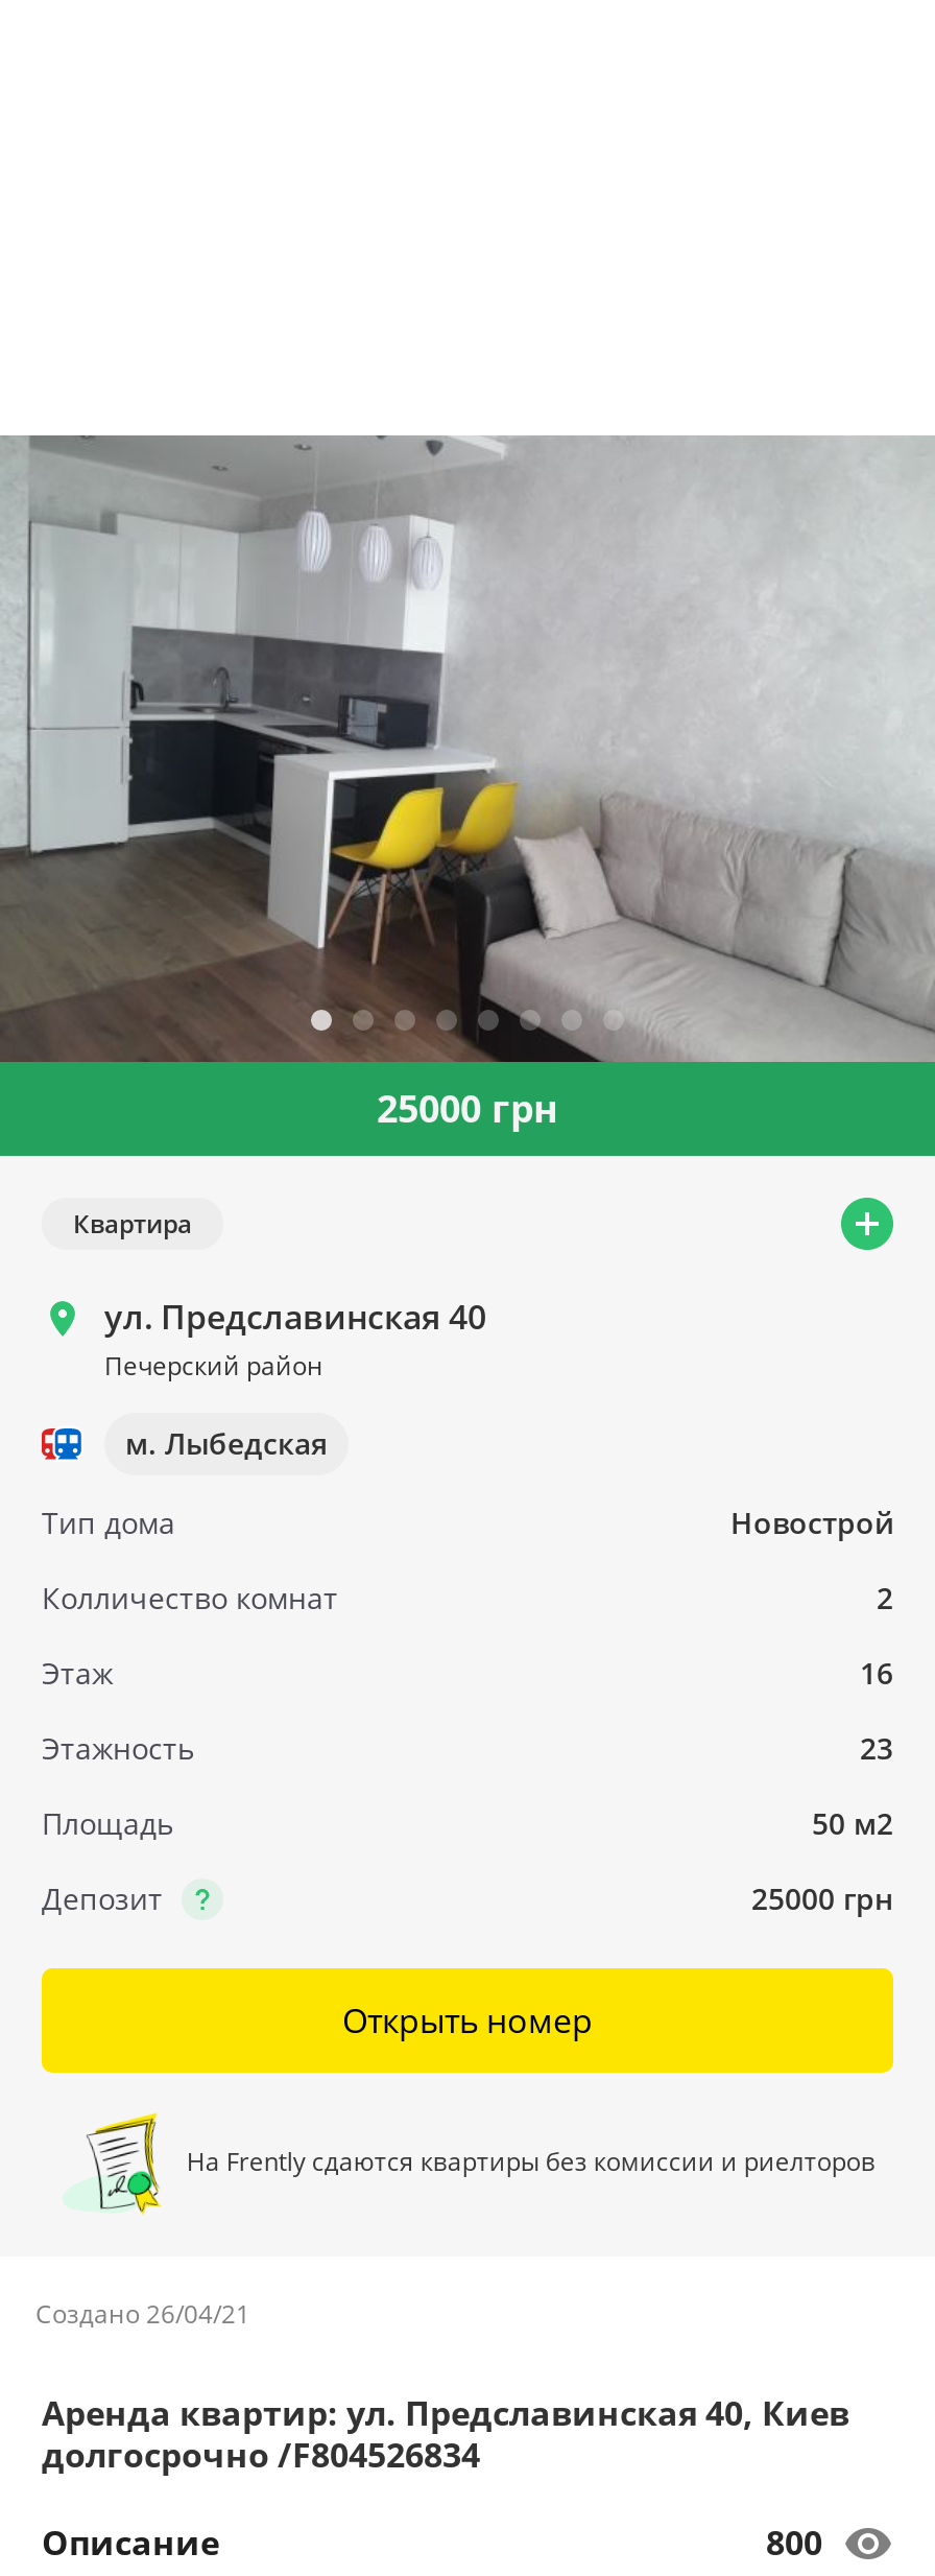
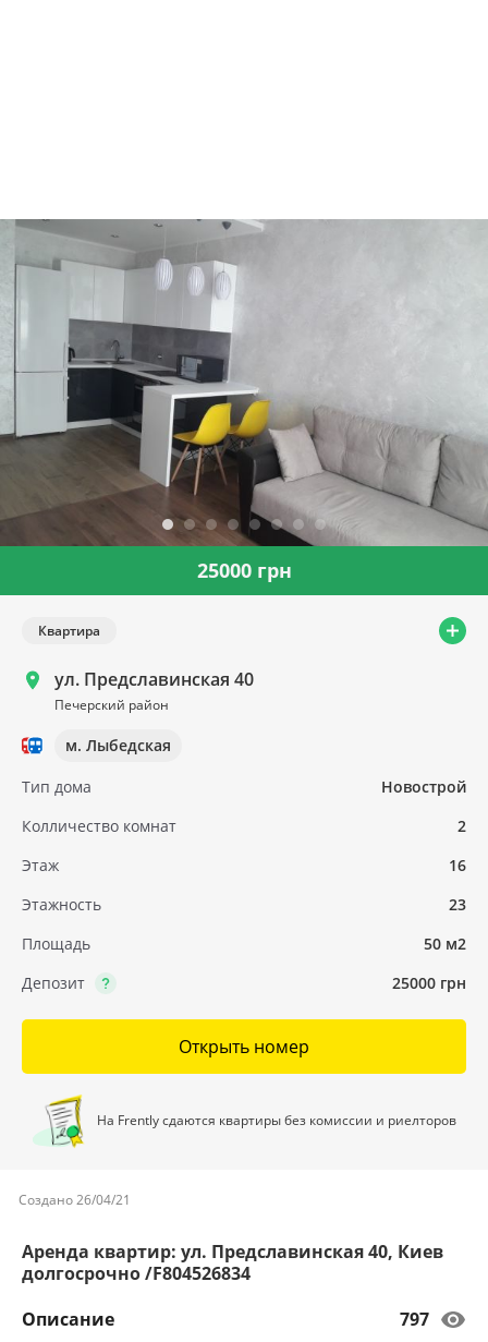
- 800
+ 797
